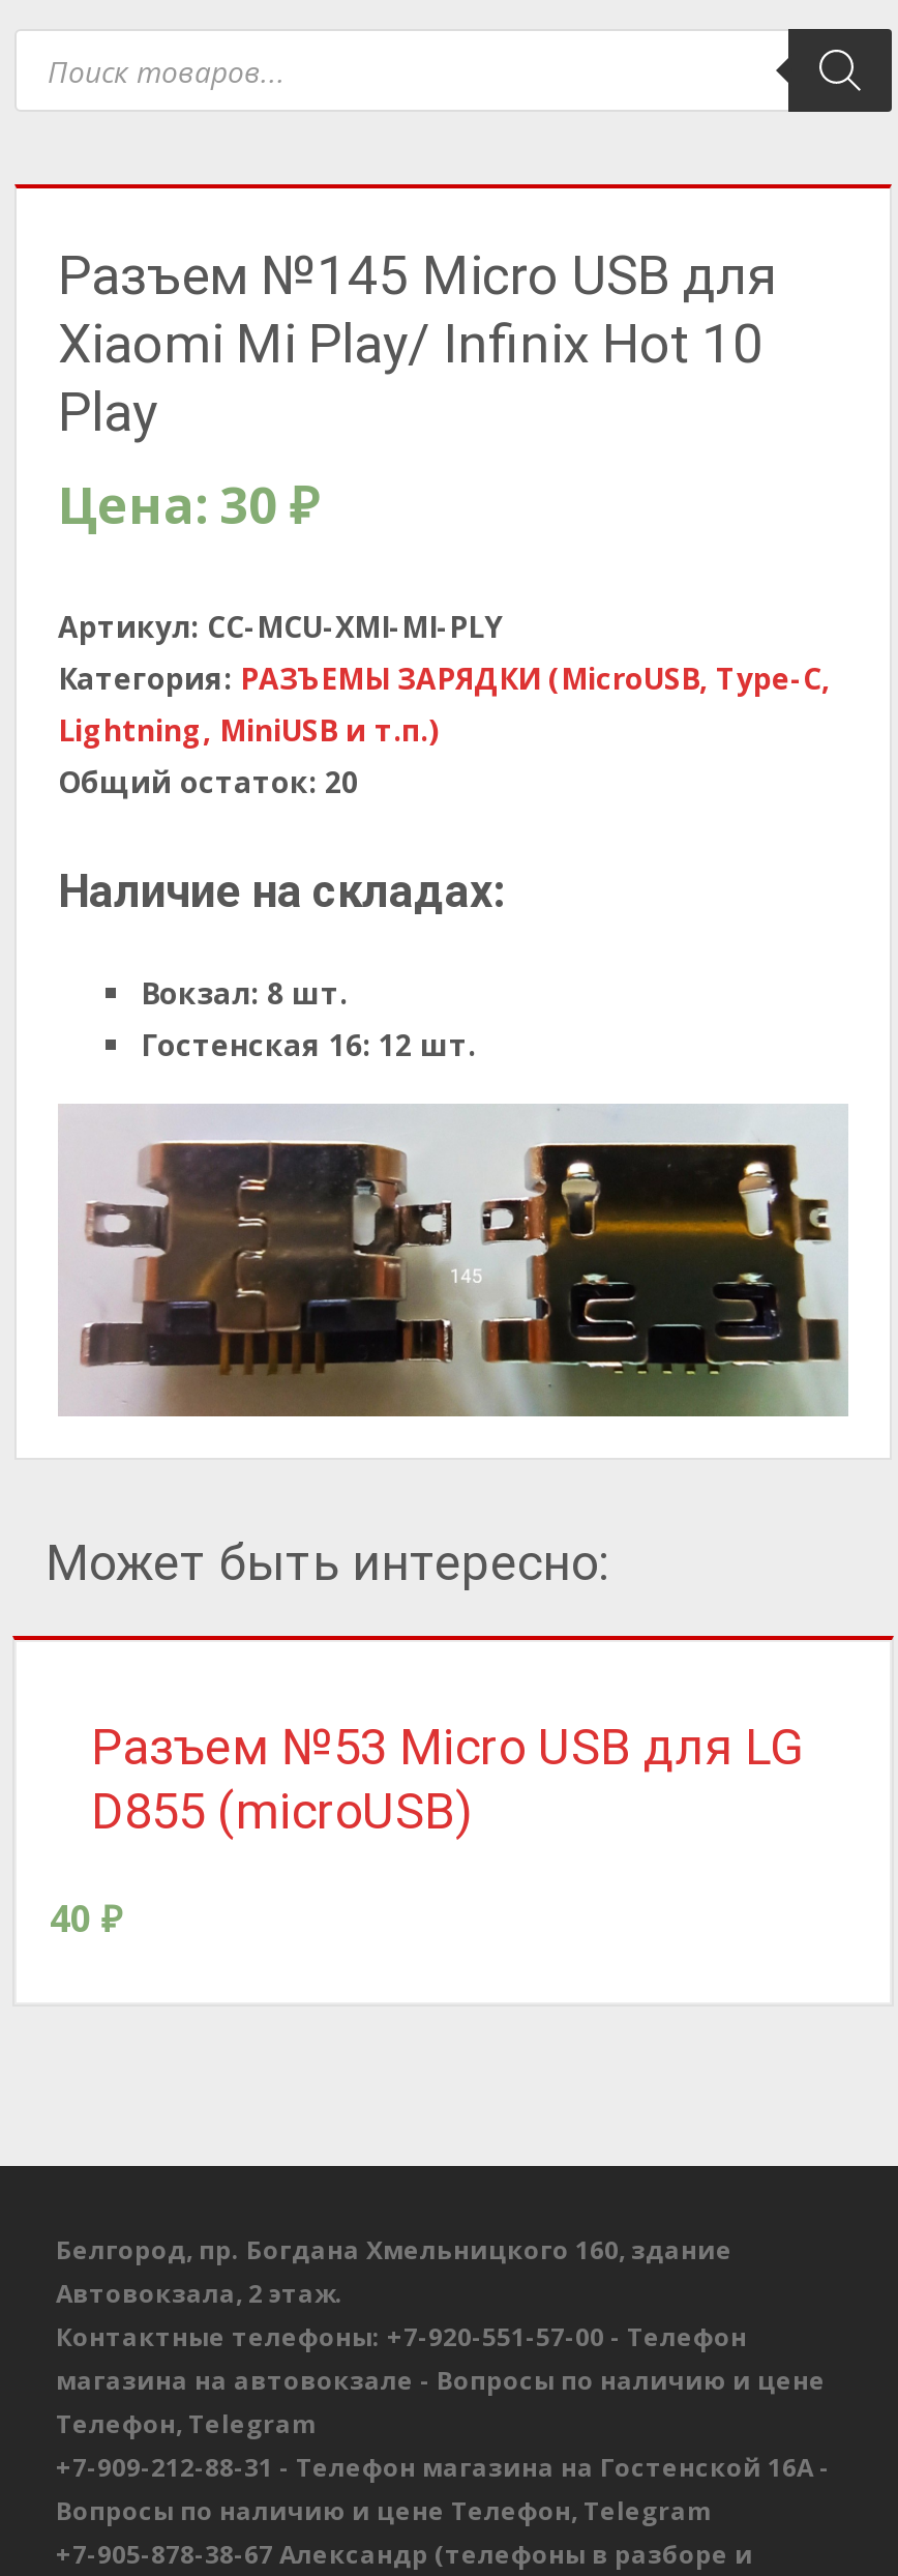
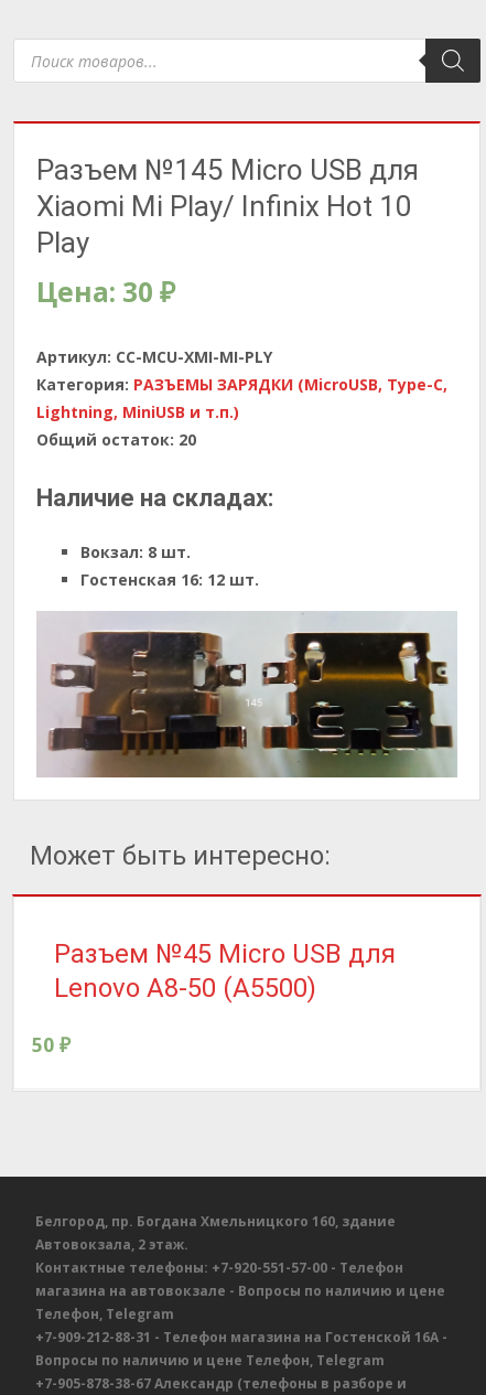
- Разъем №53 Micro USB для LG
- D855 (microUSB)
+ Разъем №45 Micro USB для
+ Lenovo A8-50 (A5500)

- 40 ₽
+ 50 ₽
